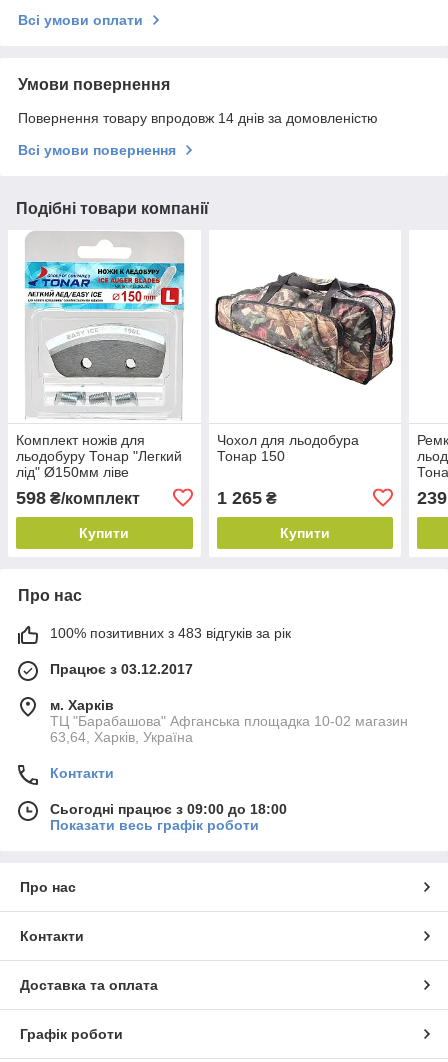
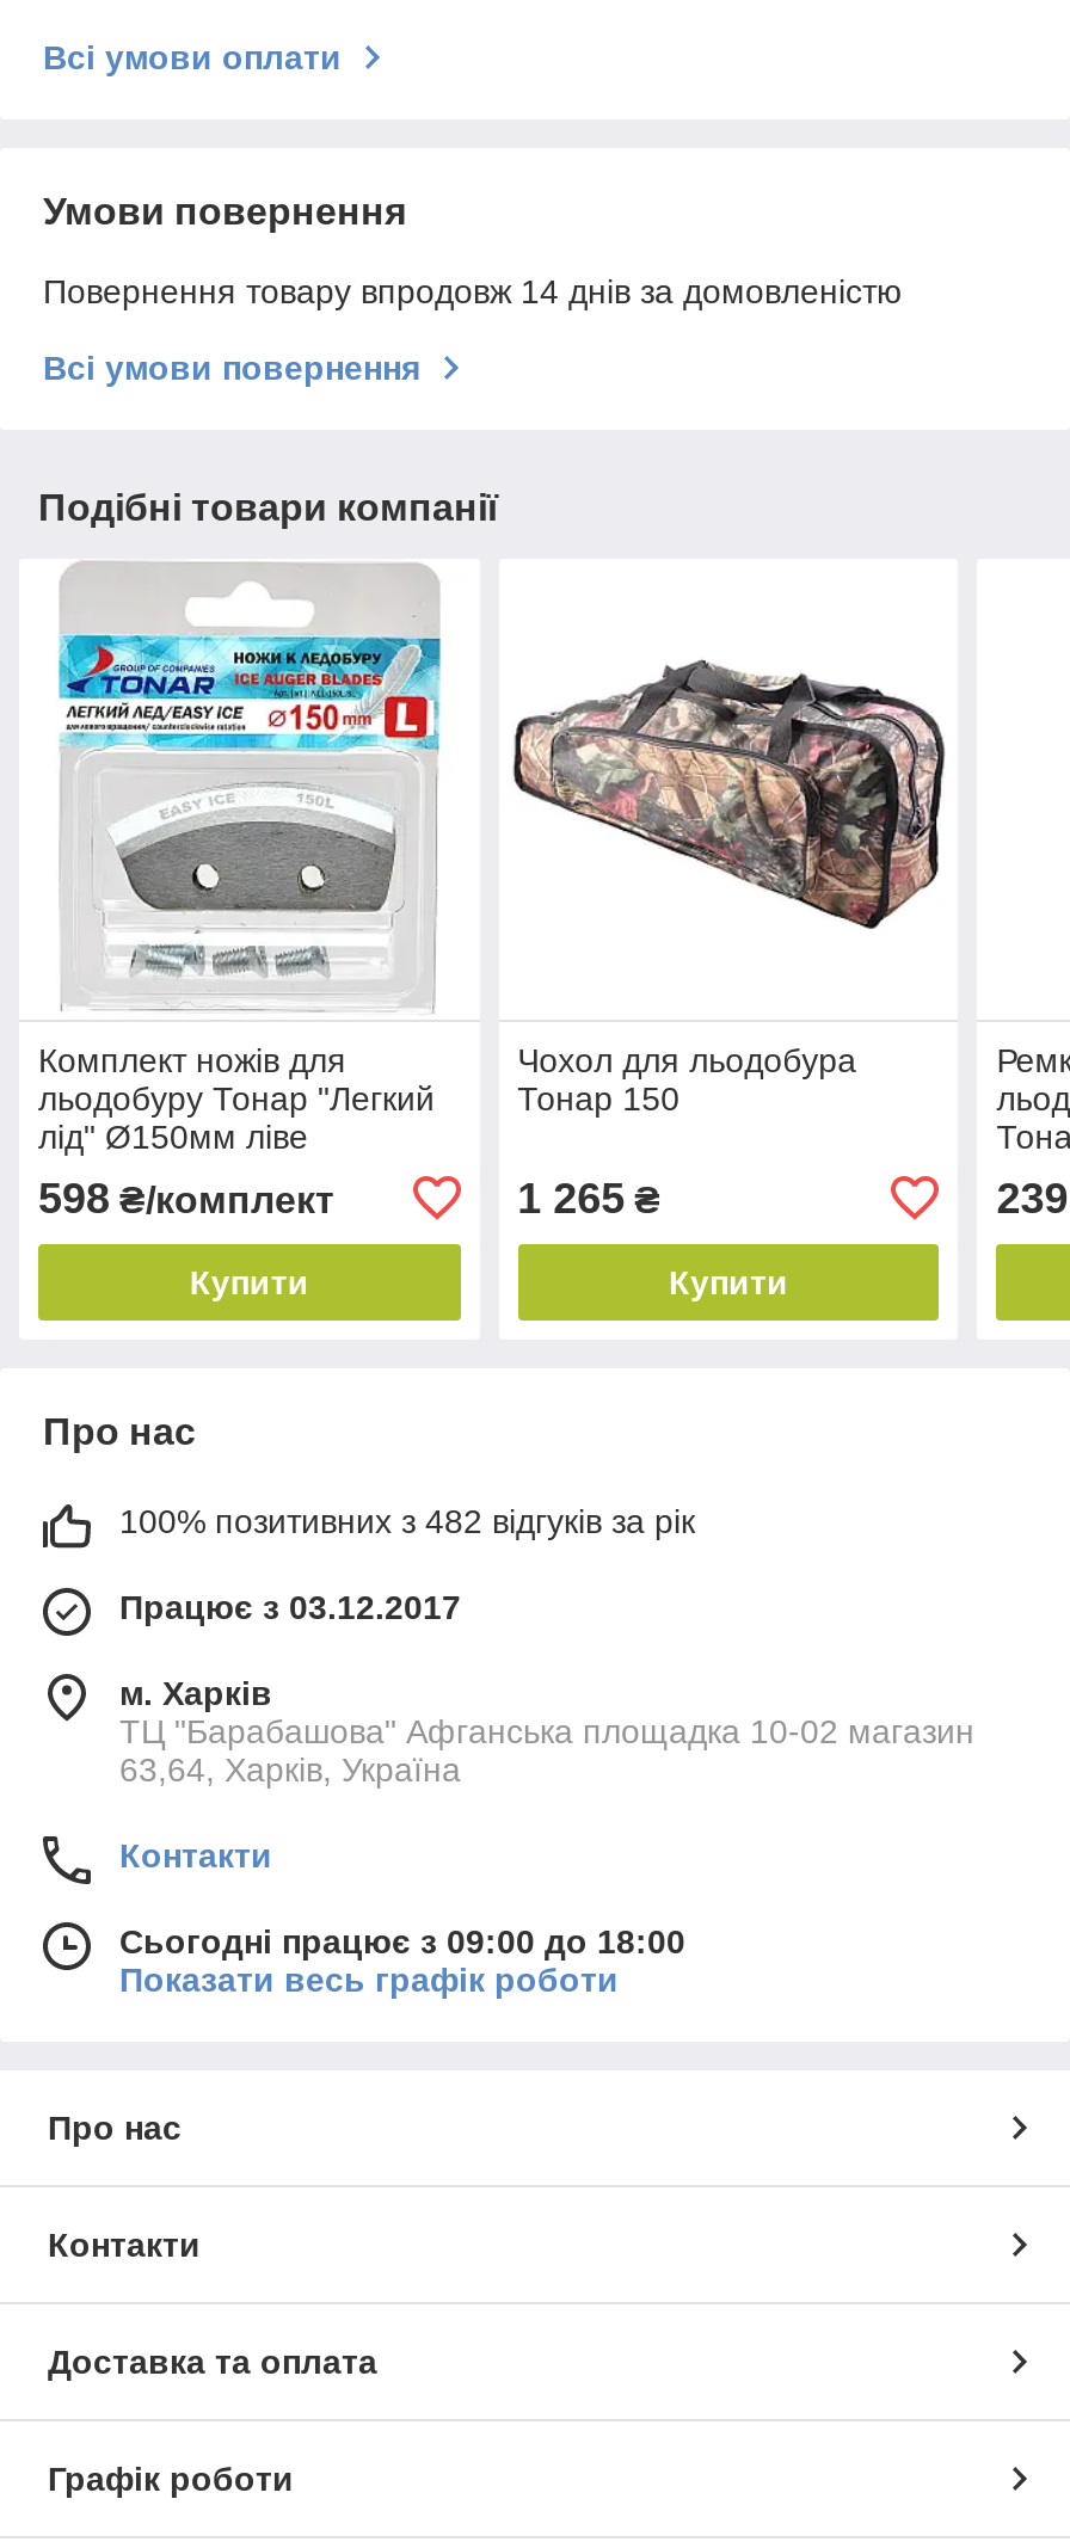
- 100% позитивних з 483 відгуків за рік
+ 100% позитивних з 482 відгуків за рік
